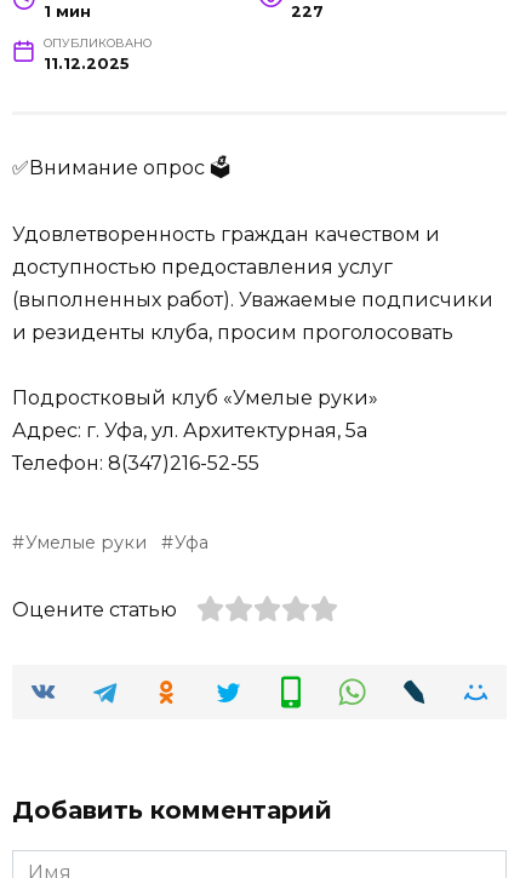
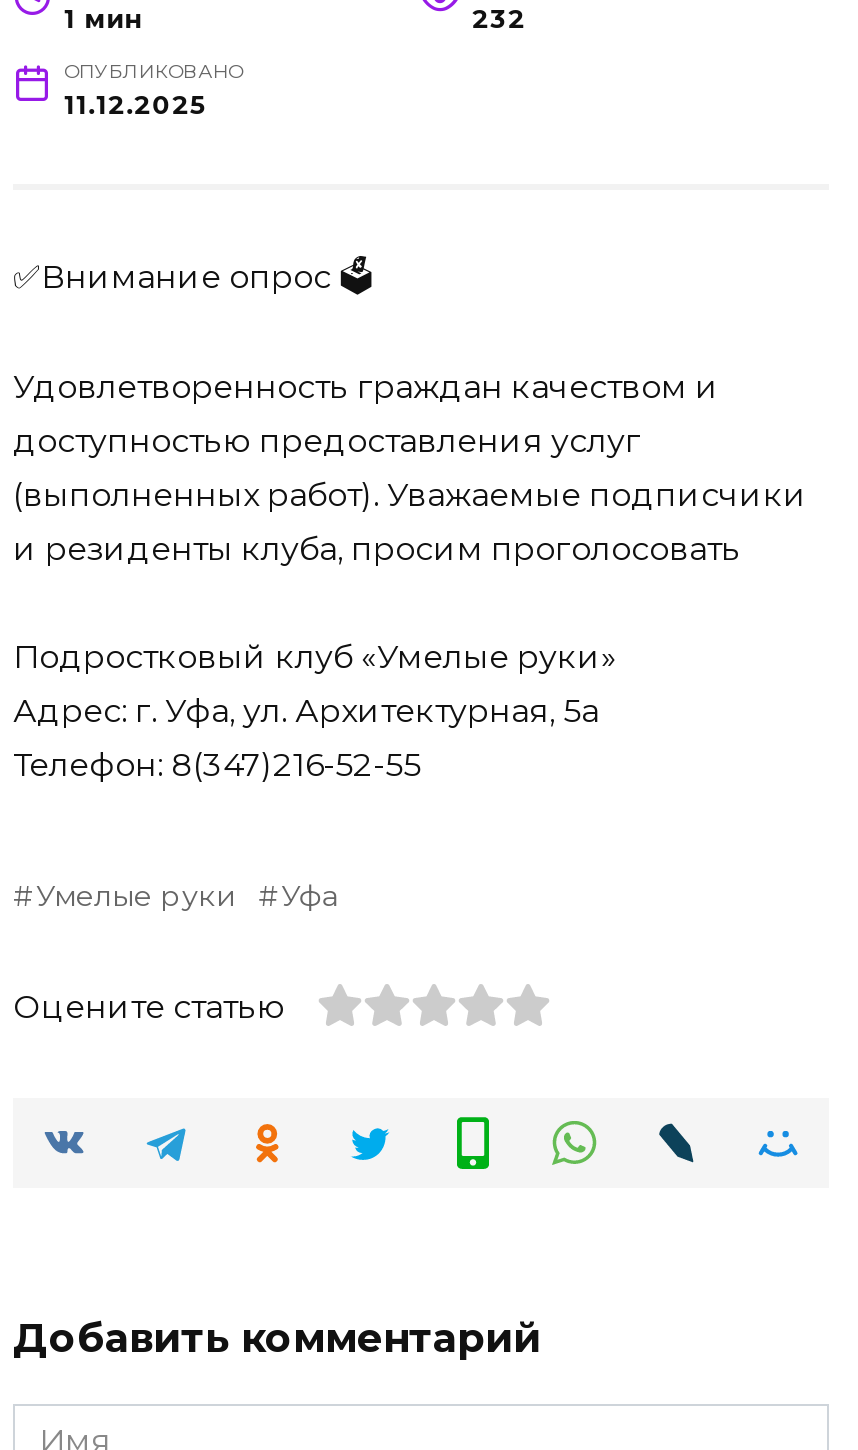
- 227
+ 232
